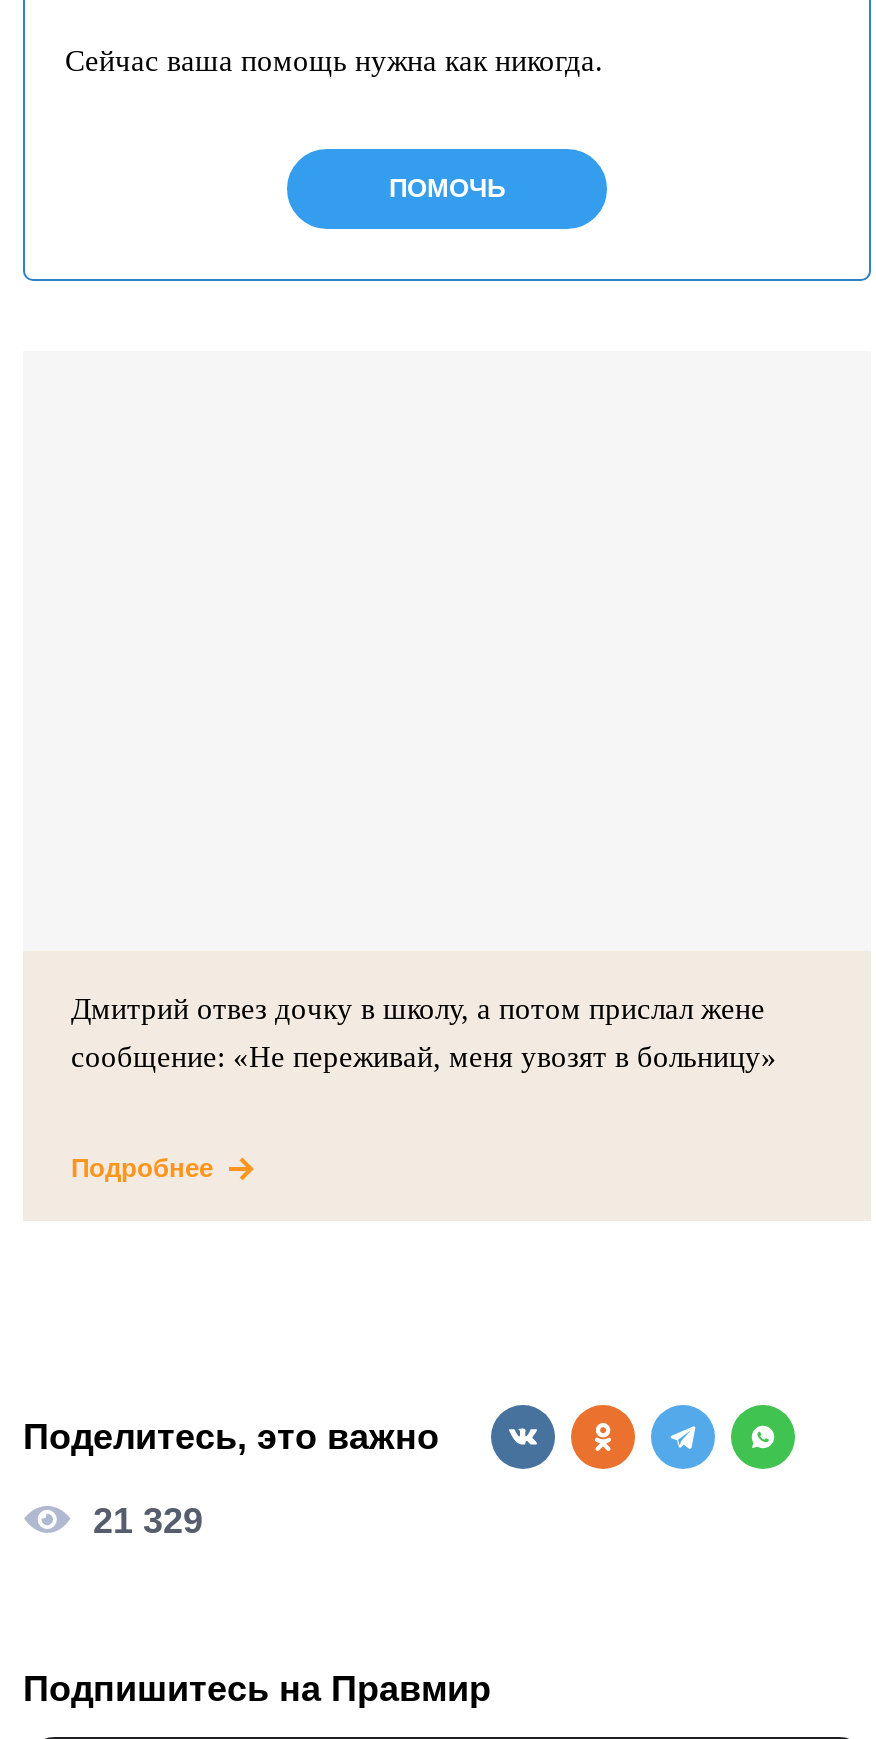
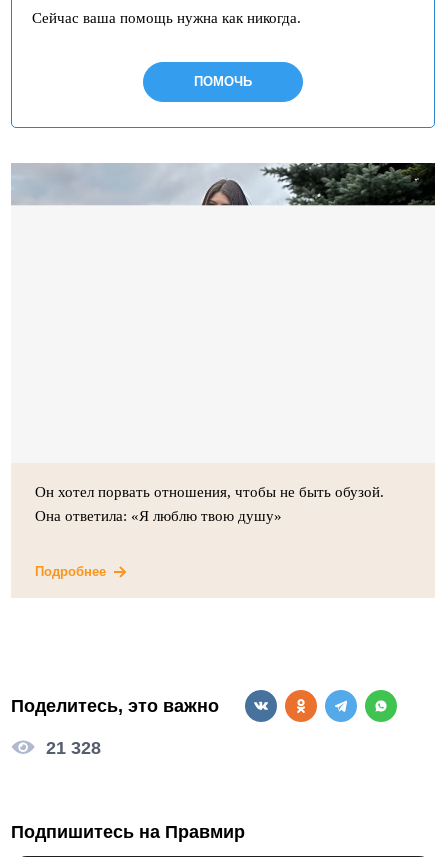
+ [image]

- Дмитрий отвез дочку в школу, а потом прислал жене
+ Он хотел порвать отношения, чтобы не быть обузой.

- сообщение: «Не переживай, меня увозят в больницу»
+ Она ответила: «Я люблю твою душу»

- 21 329
+ 21 328
